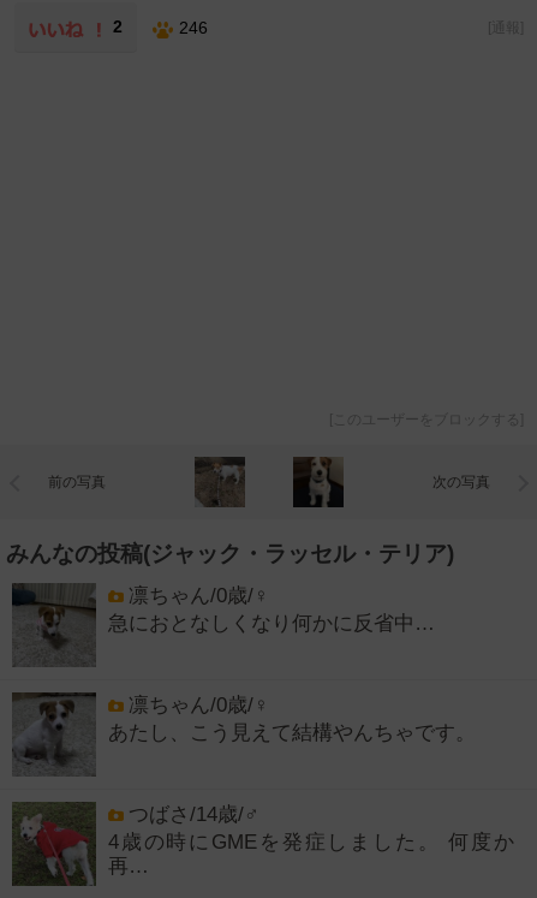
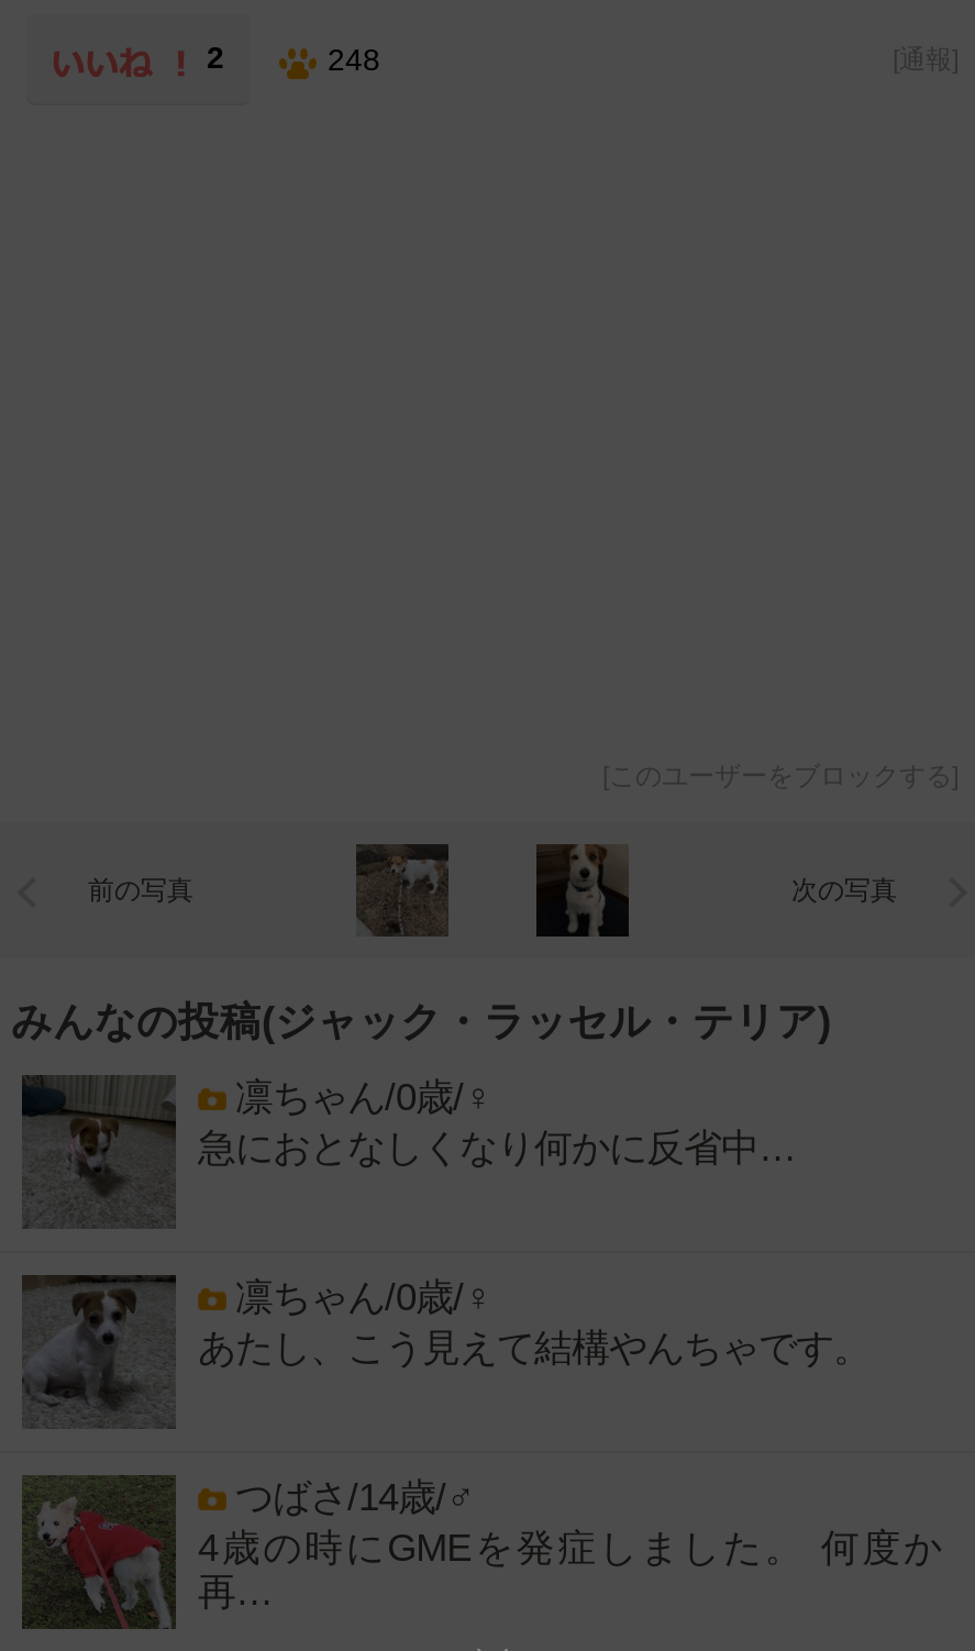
- 246
+ 248
